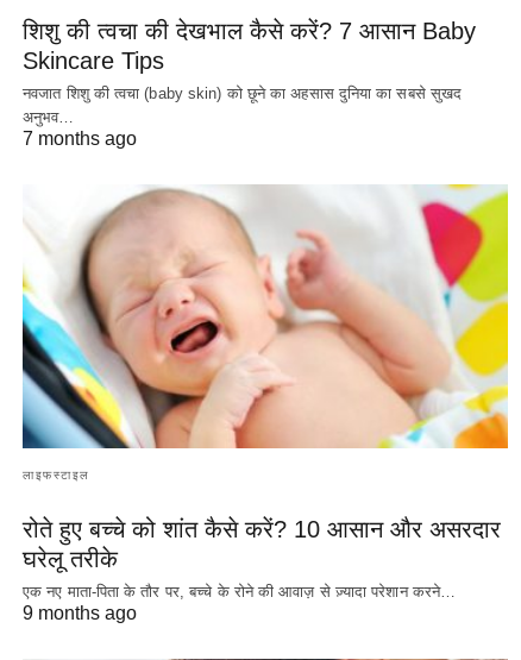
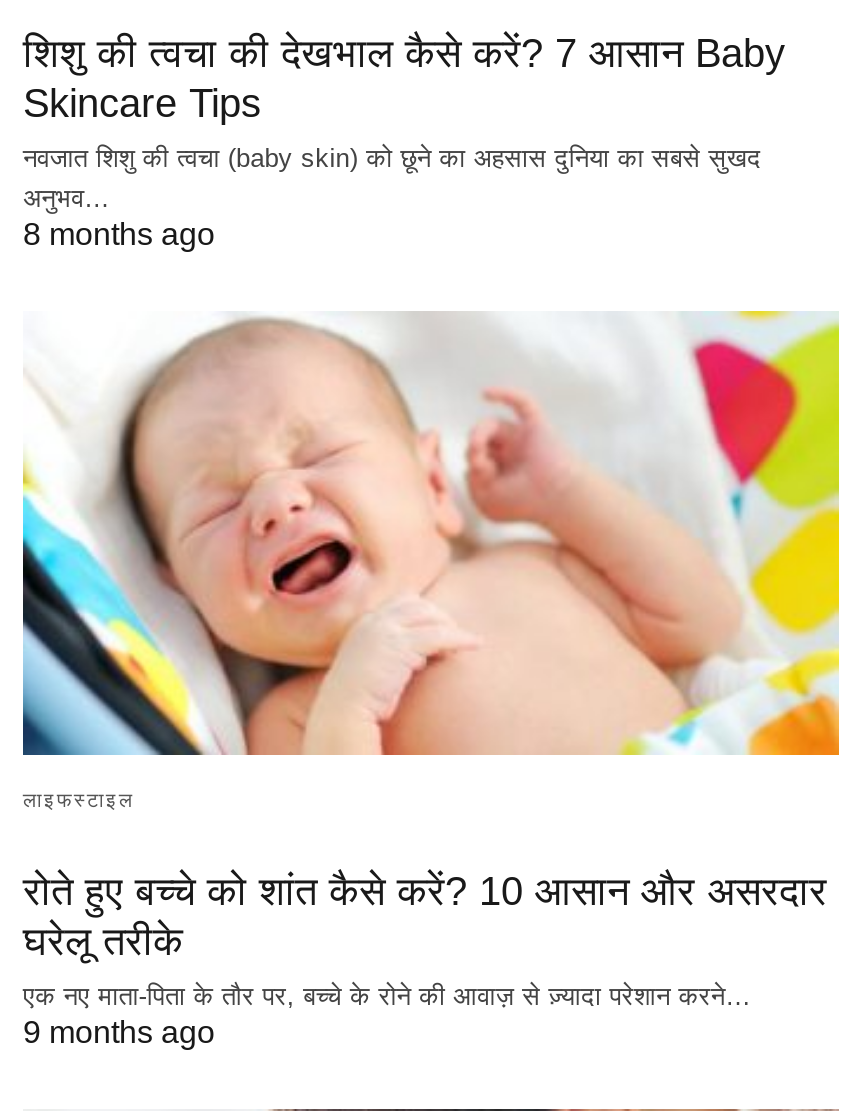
- 7 months ago
+ 8 months ago
